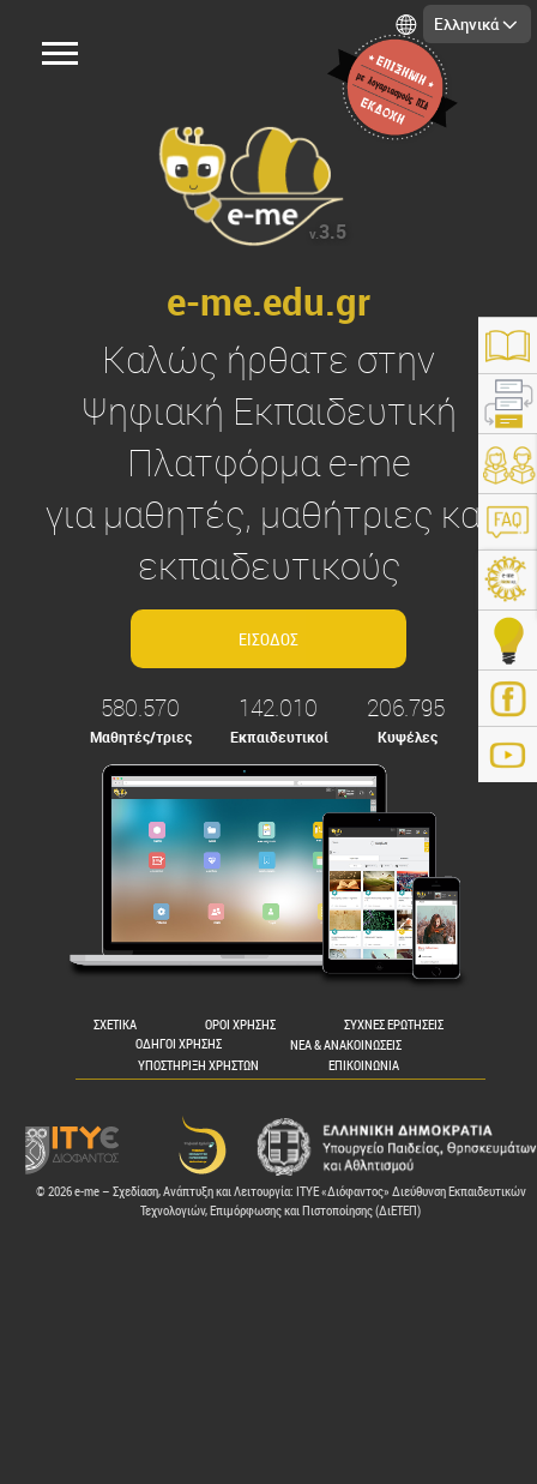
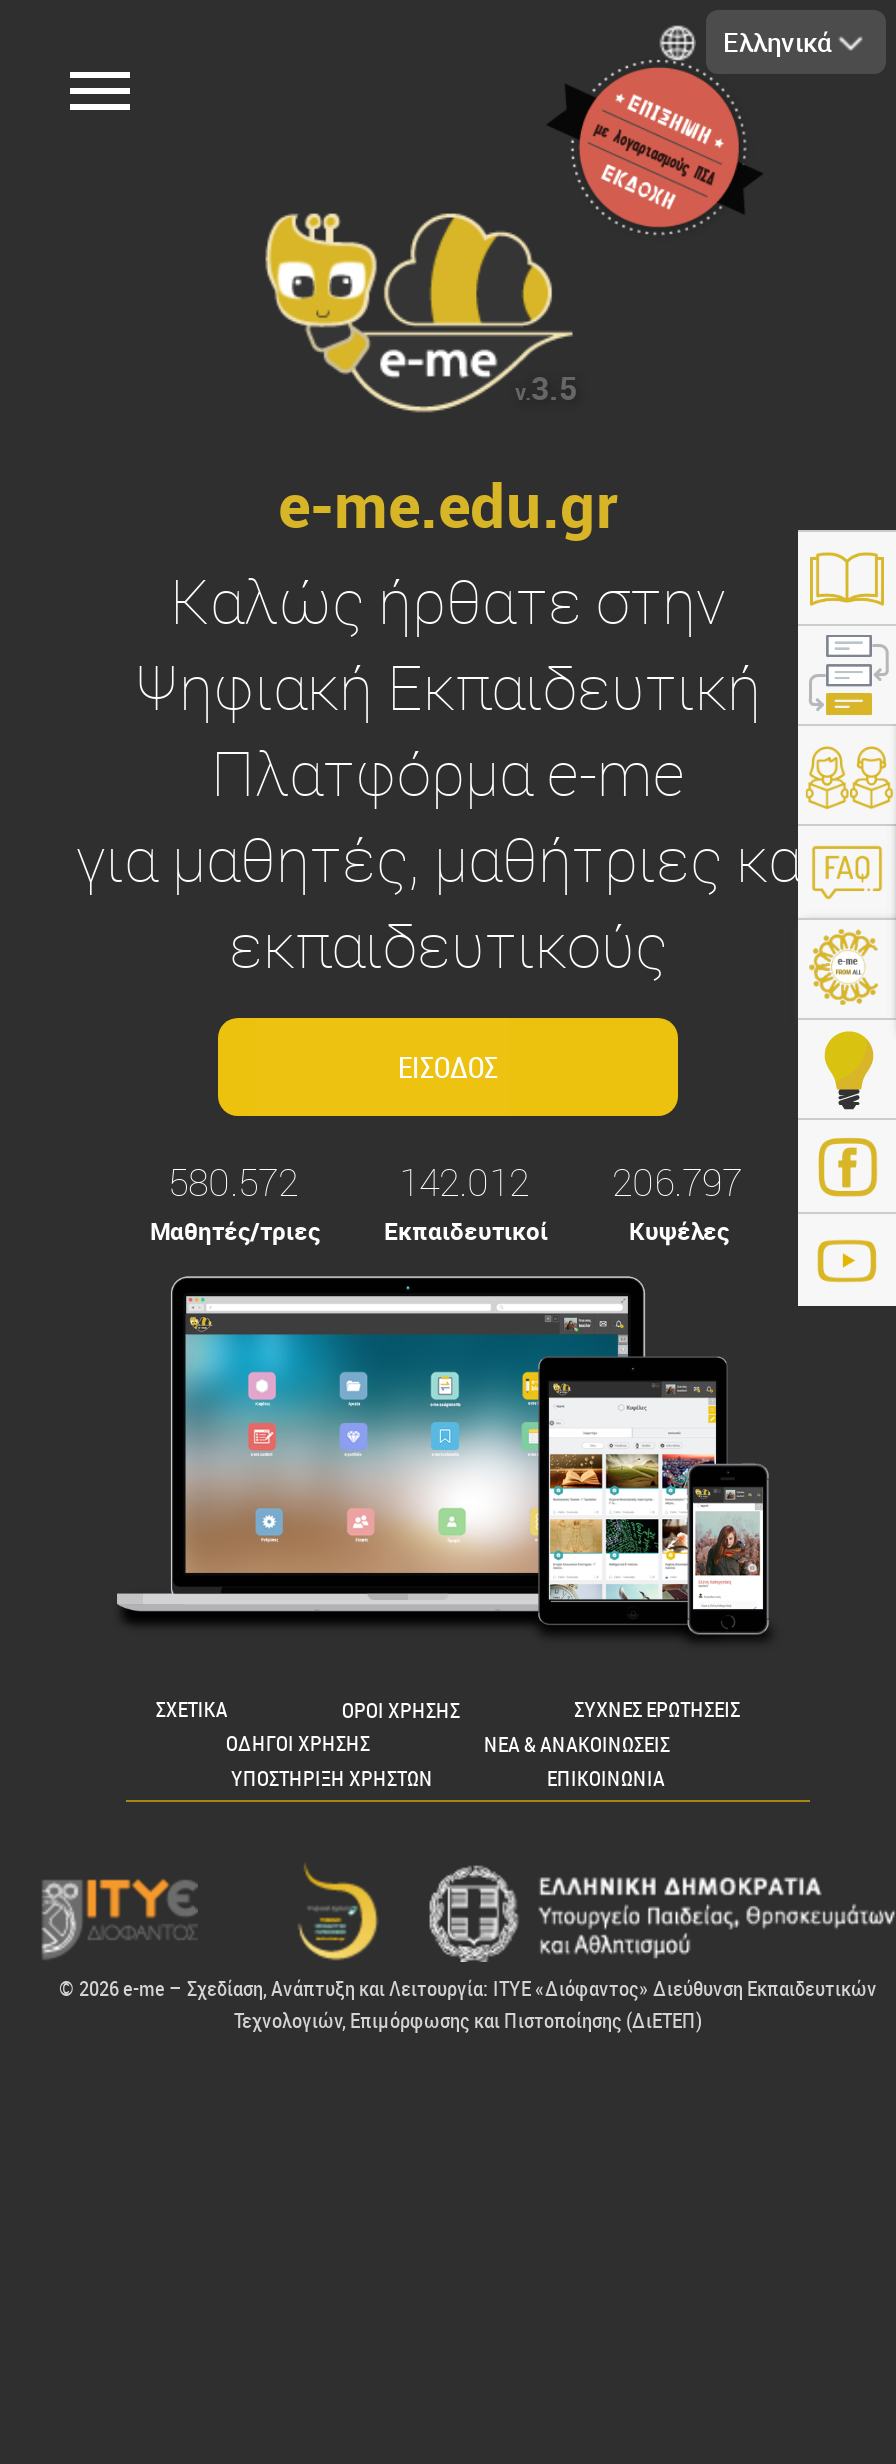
- 580.570
+ 580.572

- 142.010
+ 142.012

- 206.795
+ 206.797
